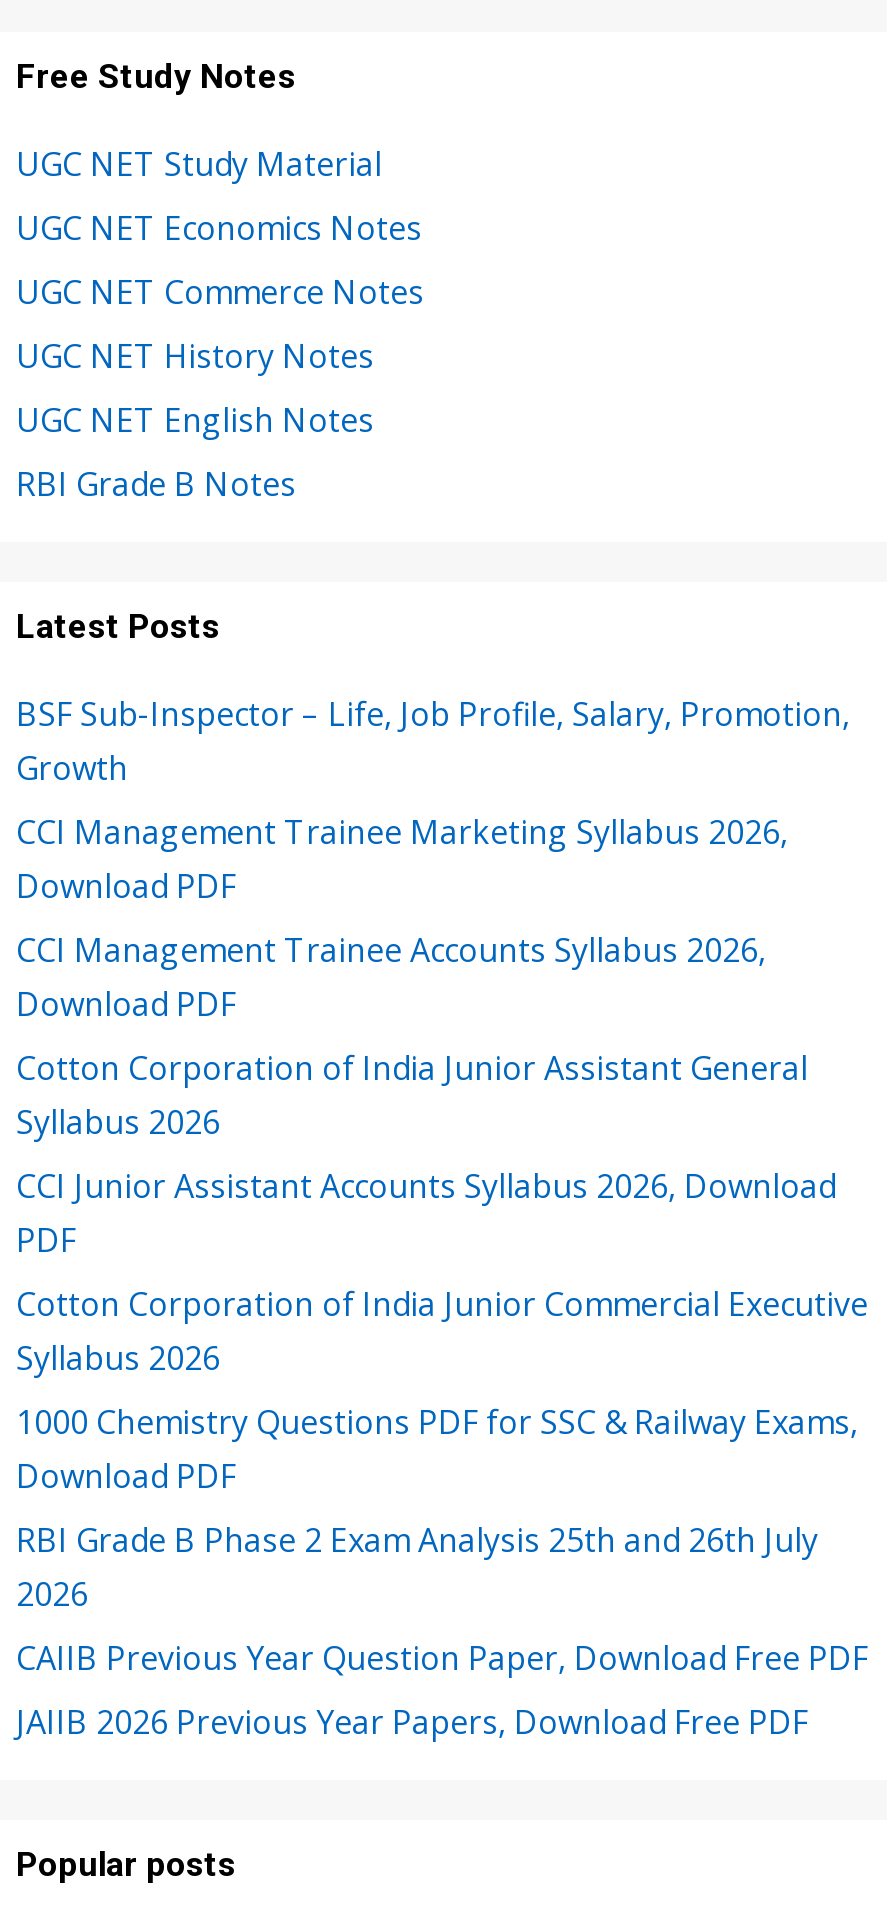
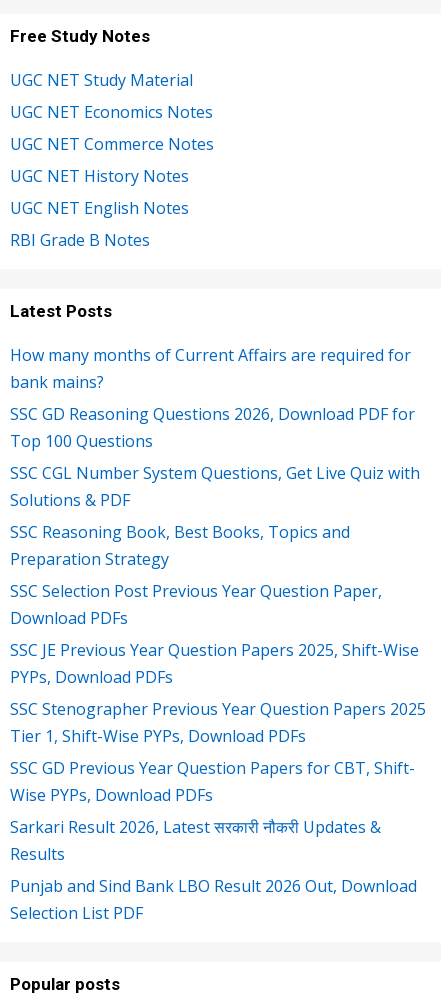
- BSF Sub-Inspector – Life, Job Profile, Salary, Promotion,
- Growth
+ How many months of Current Affairs are required for
+ bank mains?

- CCI Management Trainee Marketing Syllabus 2026,
- Download PDF
+ SSC GD Reasoning Questions 2026, Download PDF for
+ Top 100 Questions

- CCI Management Trainee Accounts Syllabus 2026,
- Download PDF
+ SSC CGL Number System Questions, Get Live Quiz with
+ Solutions & PDF

- Cotton Corporation of India Junior Assistant General
- Syllabus 2026
+ SSC Reasoning Book, Best Books, Topics and
+ Preparation Strategy

- CCI Junior Assistant Accounts Syllabus 2026, Download
- PDF
+ SSC Selection Post Previous Year Question Paper,
+ Download PDFs

- Cotton Corporation of India Junior Commercial Executive
- Syllabus 2026
+ SSC JE Previous Year Question Papers 2025, Shift-Wise
+ PYPs, Download PDFs

- 1000 Chemistry Questions PDF for SSC & Railway Exams,
- Download PDF
+ SSC Stenographer Previous Year Question Papers 2025
+ Tier 1, Shift-Wise PYPs, Download PDFs

- RBI Grade B Phase 2 Exam Analysis 25th and 26th July
- 2026
+ SSC GD Previous Year Question Papers for CBT, Shift-
+ Wise PYPs, Download PDFs

- CAIIB Previous Year Question Paper, Download Free PDF
+ Sarkari Result 2026, Latest सरकारी नौकरी Updates &
+ Results

- JAIIB 2026 Previous Year Papers, Download Free PDF
+ Punjab and Sind Bank LBO Result 2026 Out, Download
+ Selection List PDF
